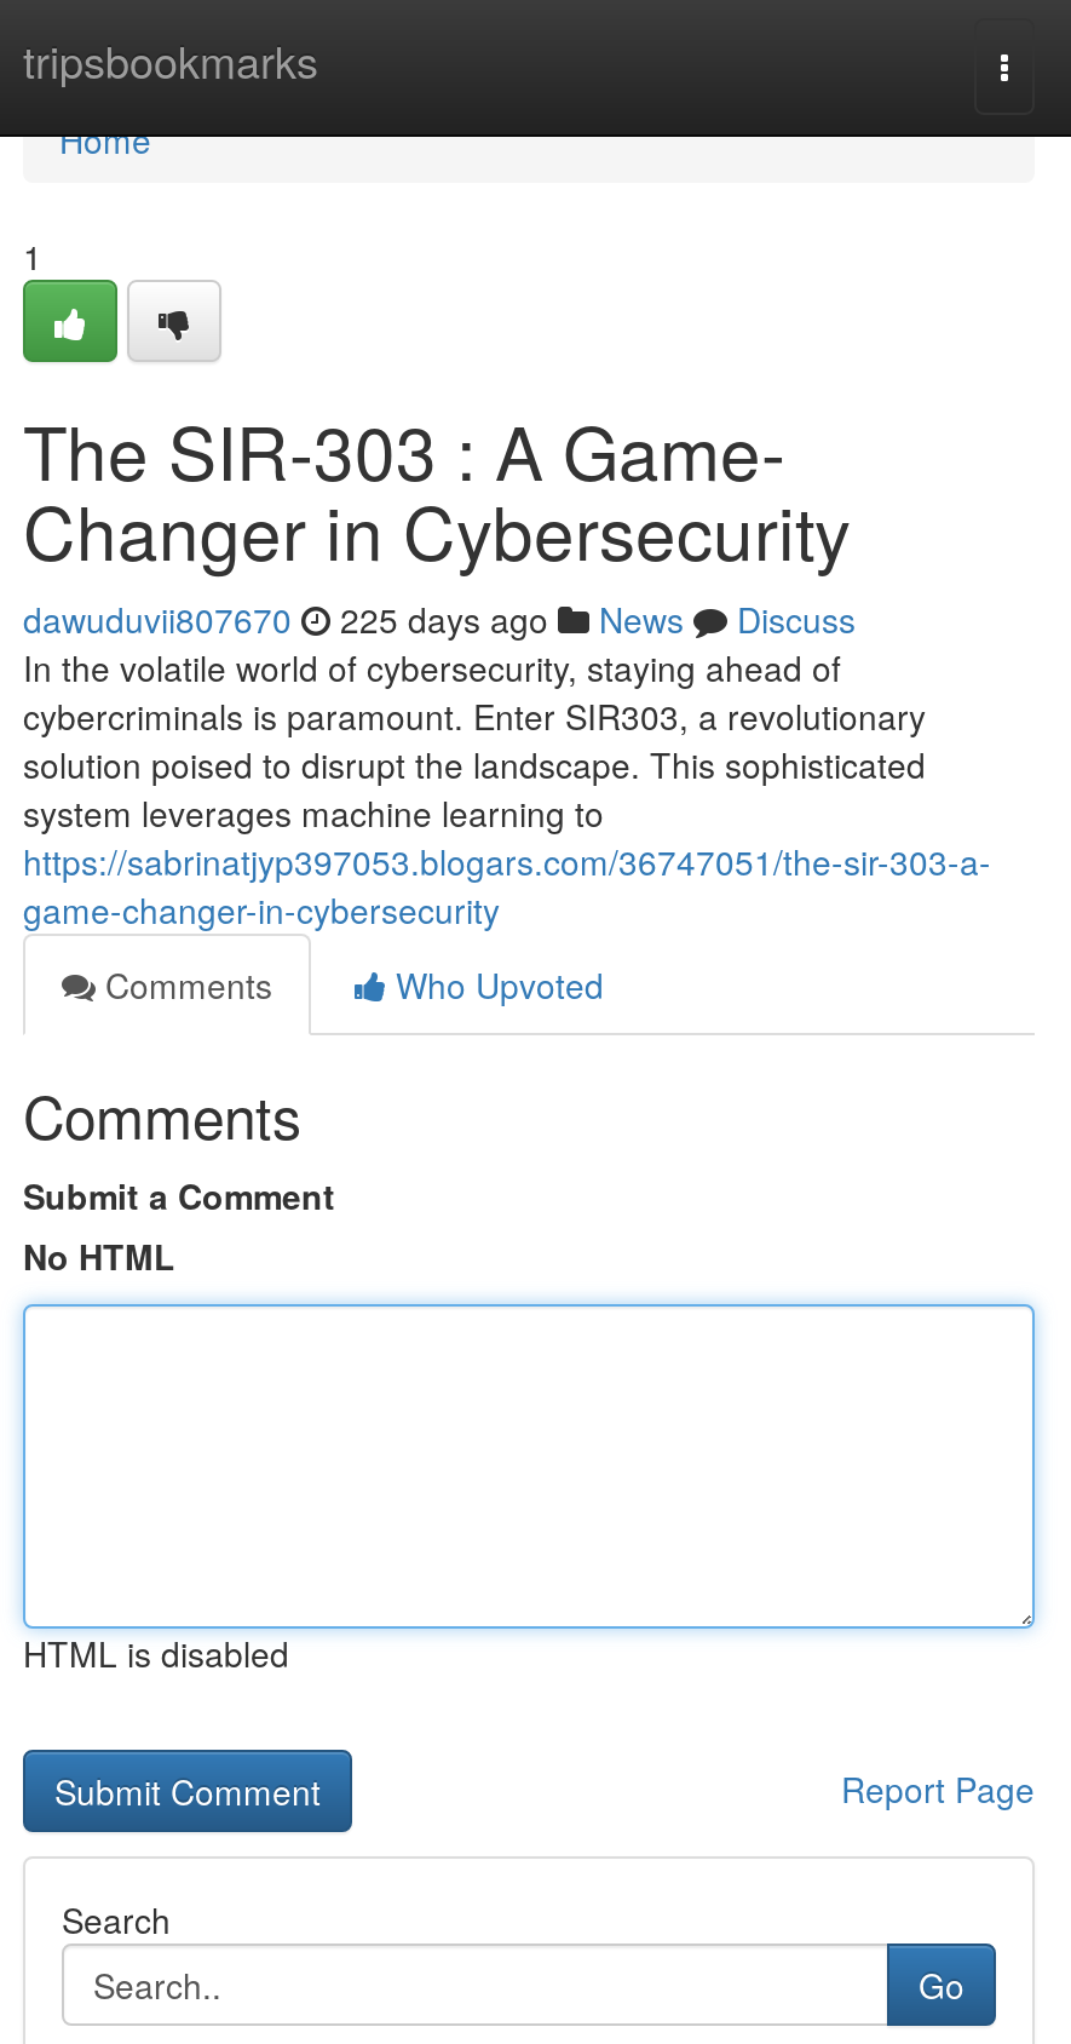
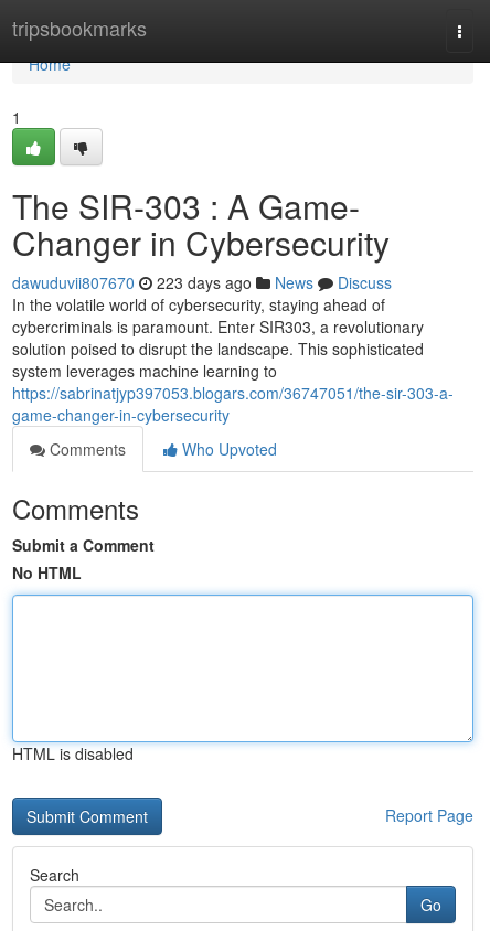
- dawuduvii807670 225 days ago News Discuss
+ dawuduvii807670 223 days ago News Discuss
